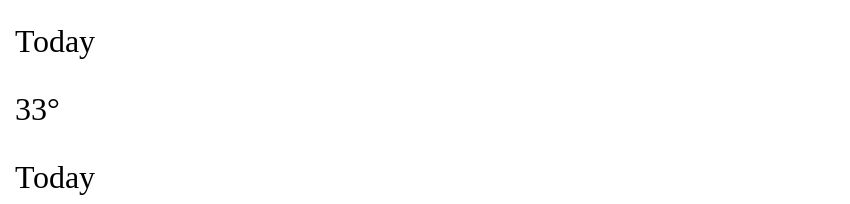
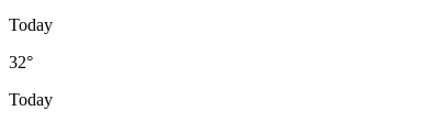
- 33°
+ 32°
